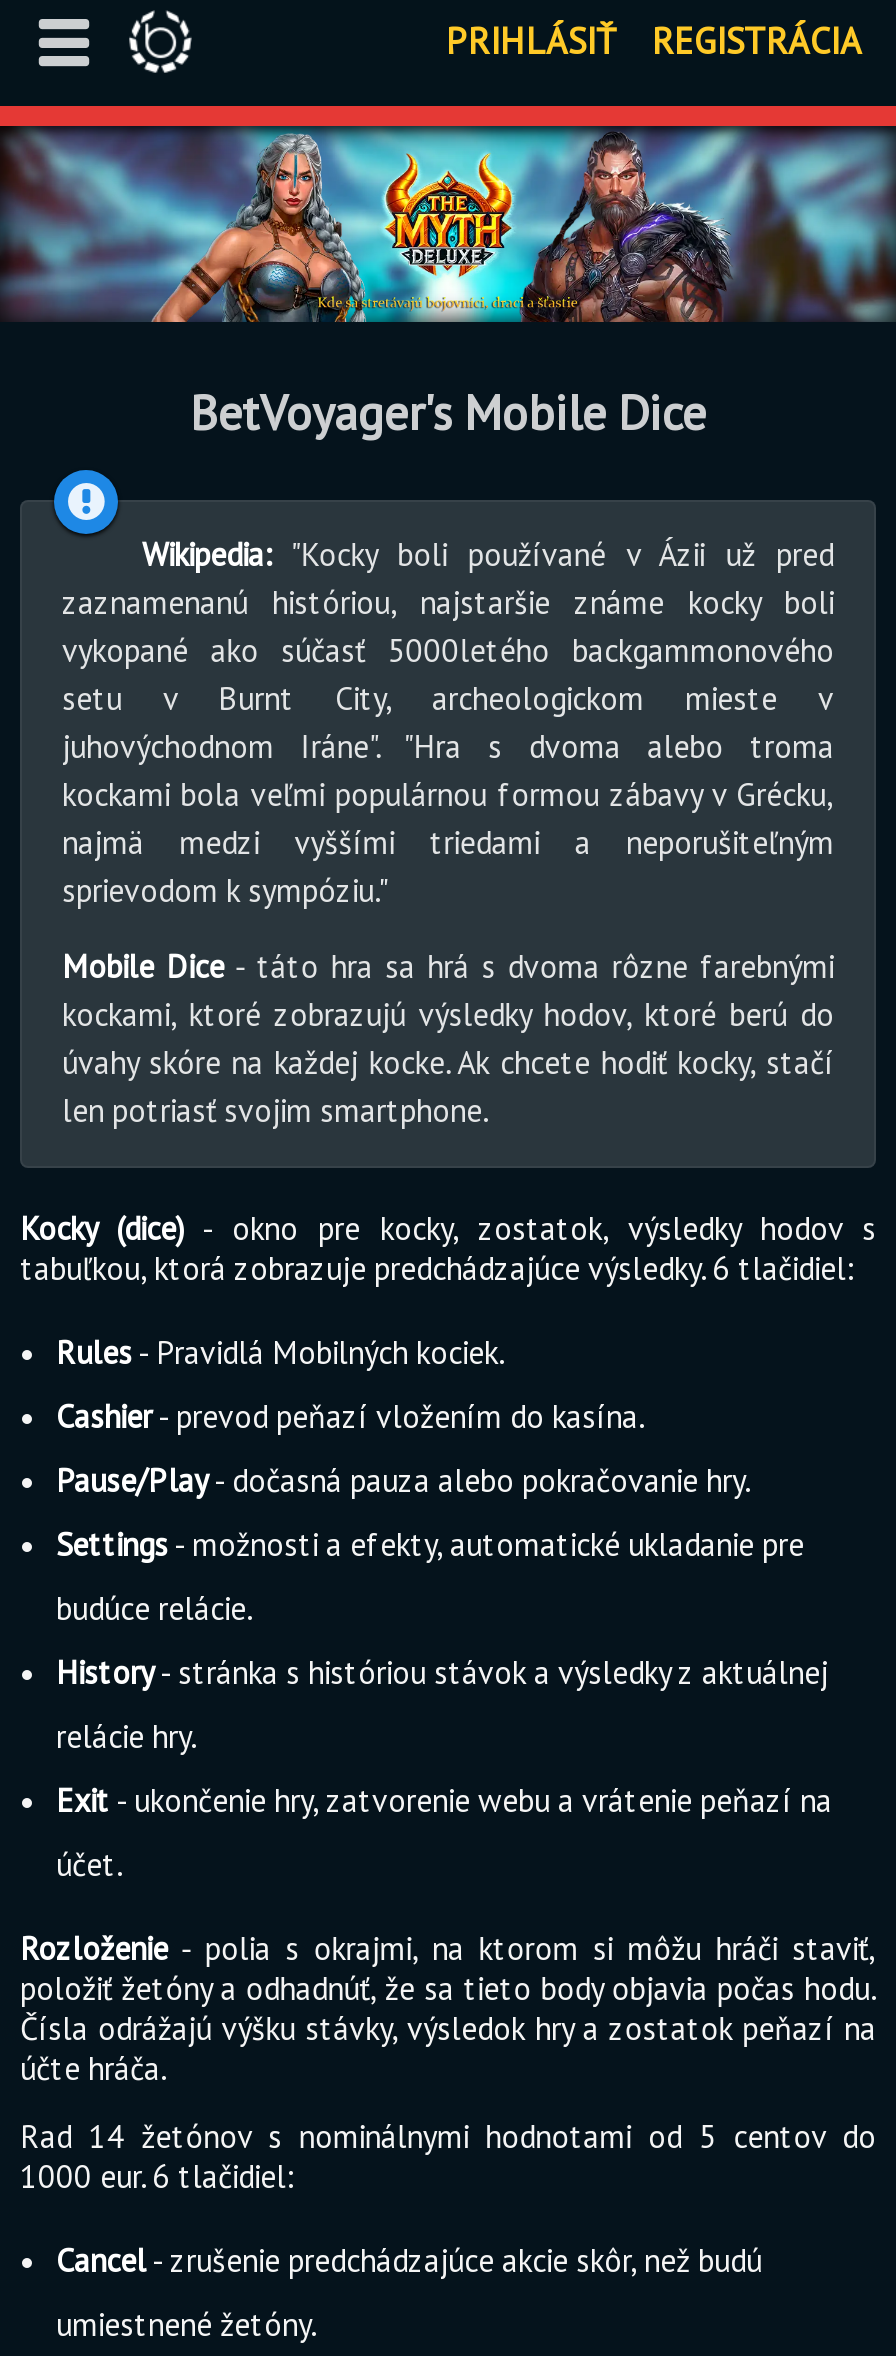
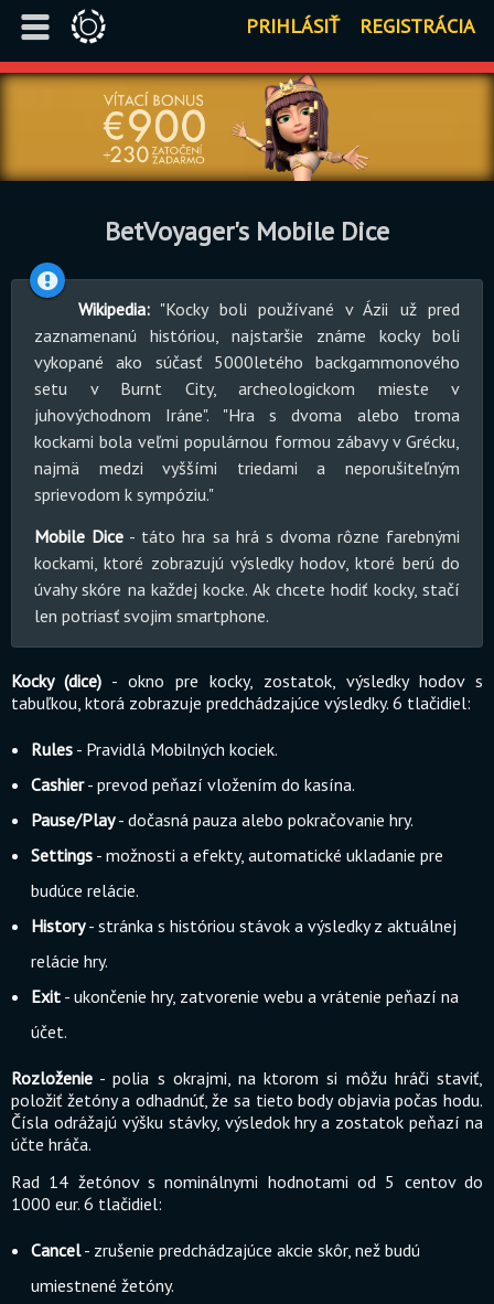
- [image]
+ [image]
